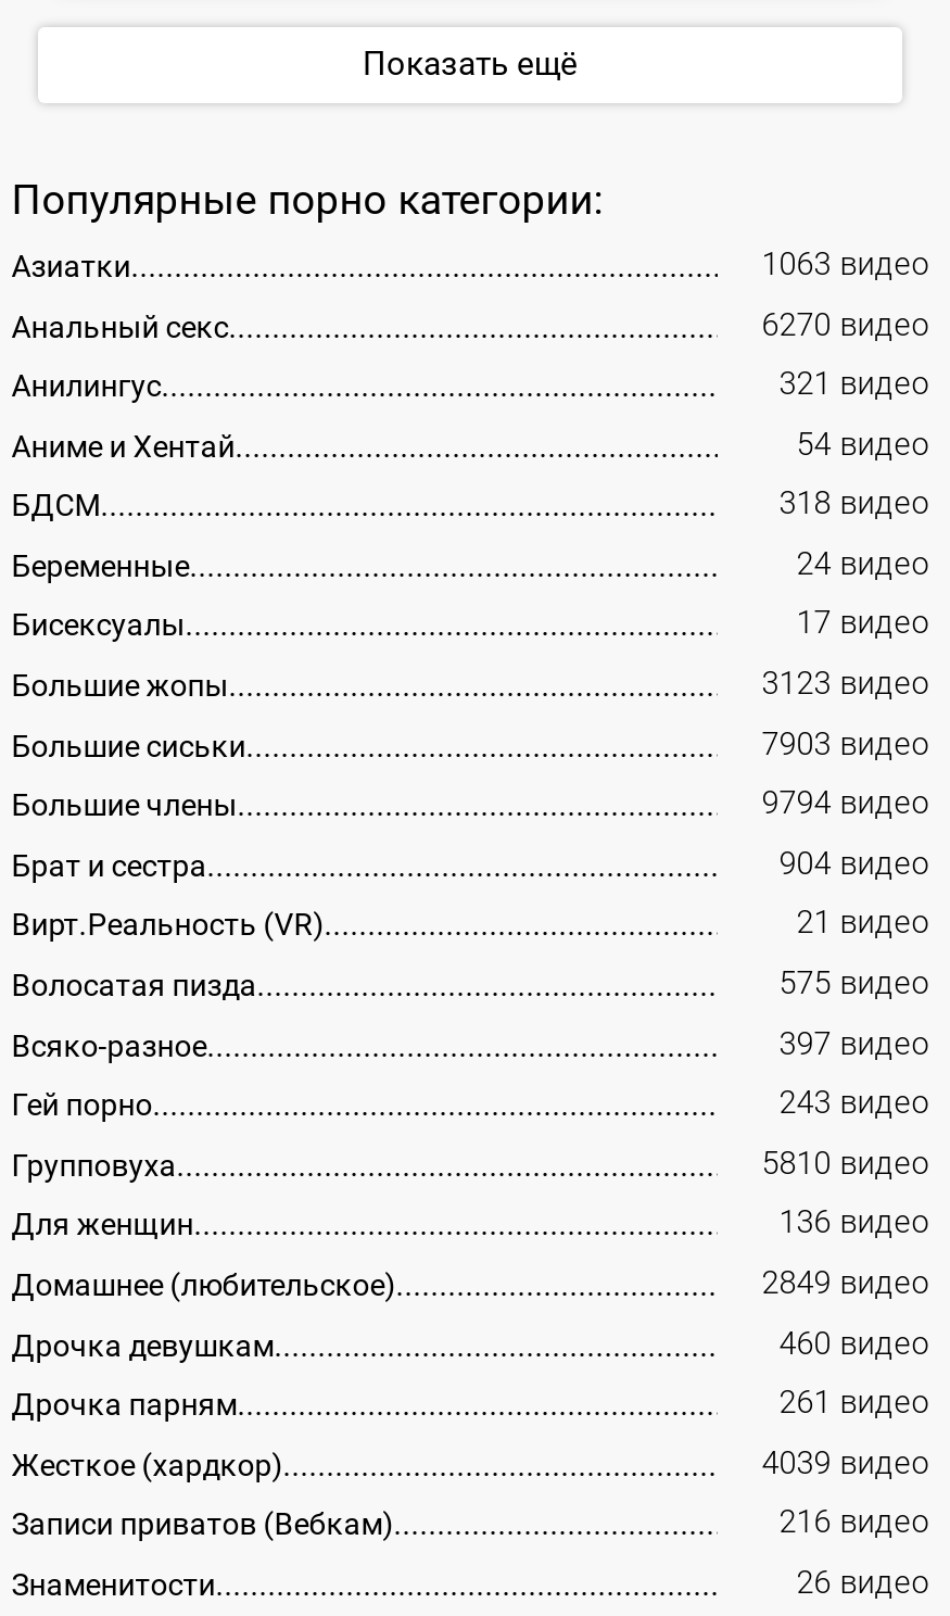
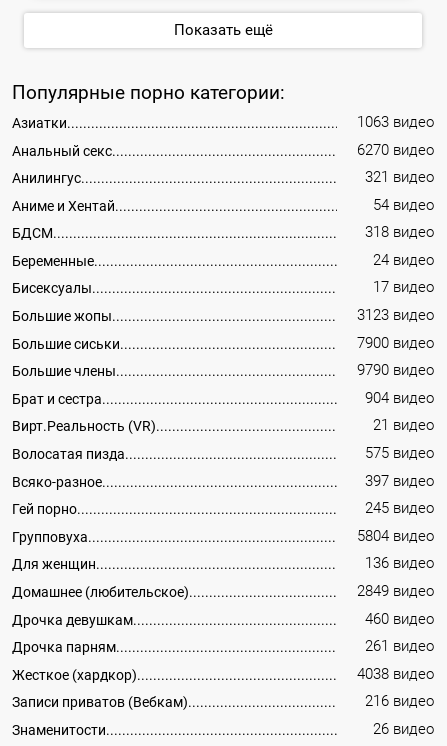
- 7903 видео
+ 7900 видео

- 9794 видео
+ 9790 видео

- 243 видео
+ 245 видео

- 5810 видео
+ 5804 видео

- 4039 видео
+ 4038 видео
